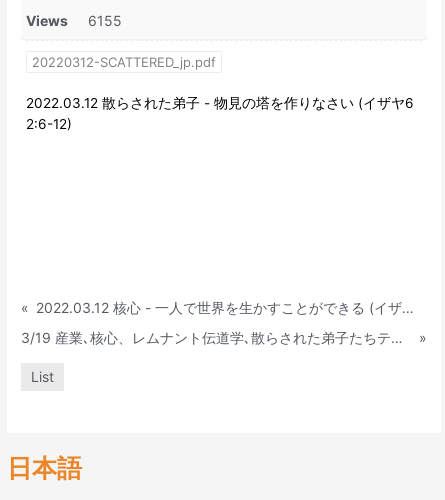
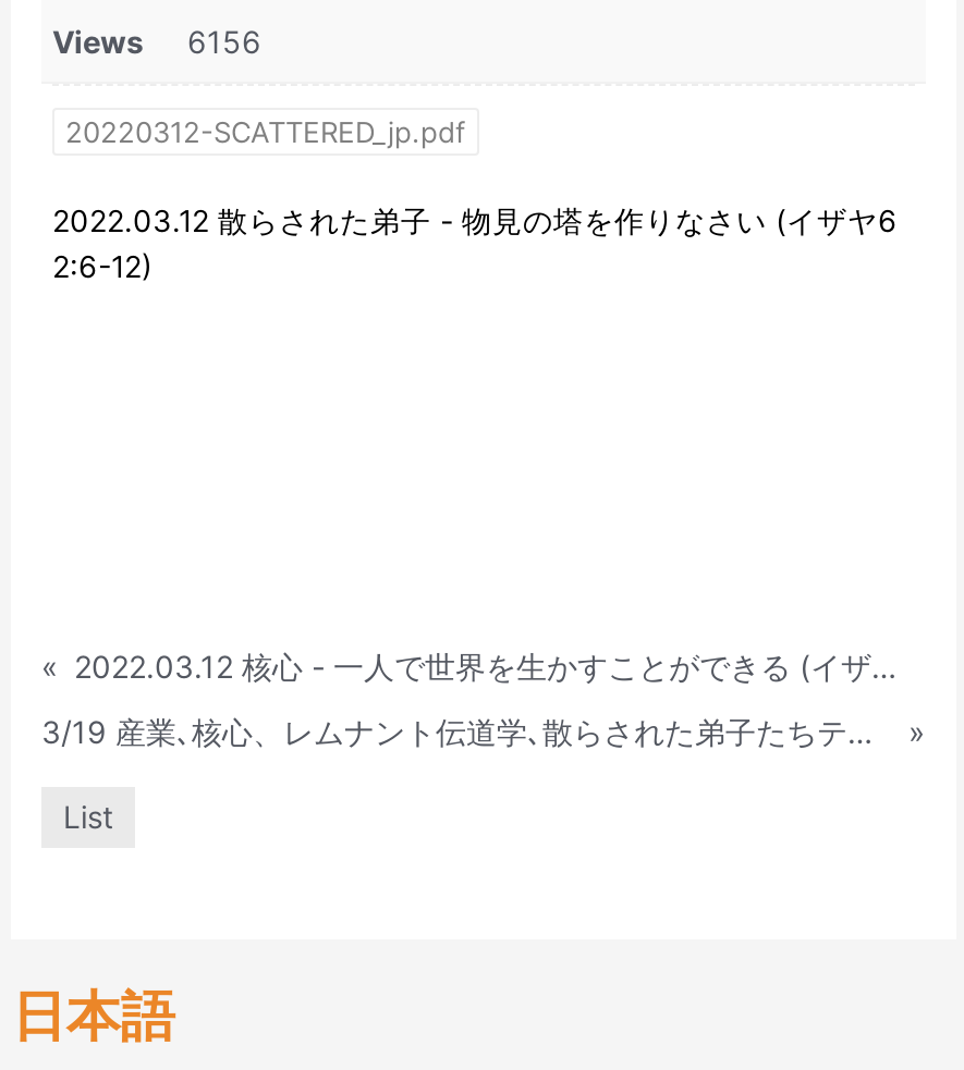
- Views 6155
+ Views 6156
